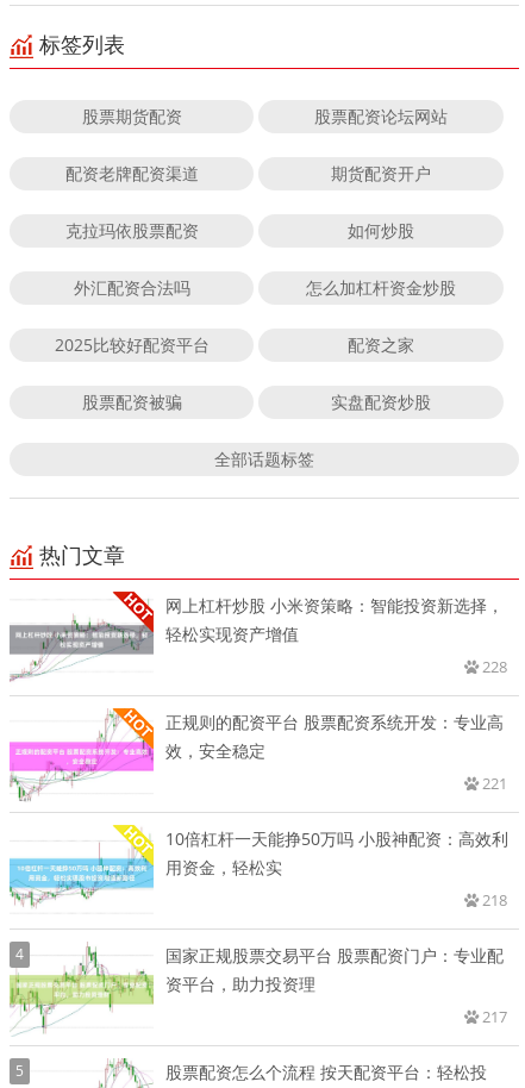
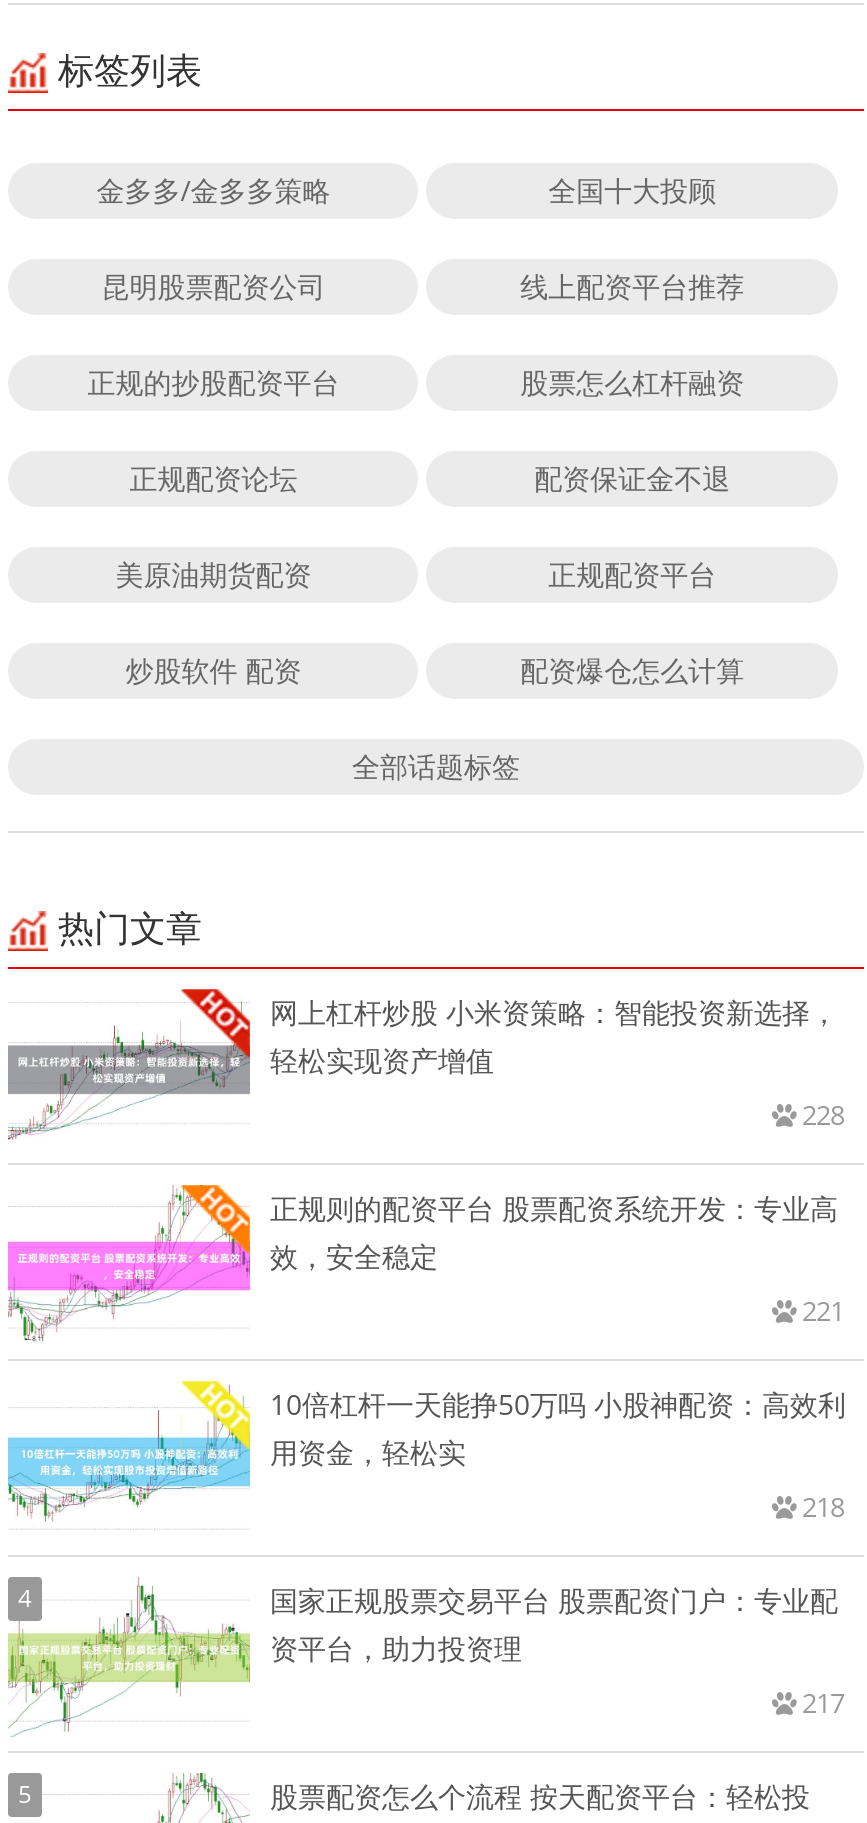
- 股票期货配资
- 股票配资论坛网站
+ 金多多/金多多策略
+ 全国十大投顾

- 配资老牌配资渠道
- 期货配资开户
+ 昆明股票配资公司
+ 线上配资平台推荐

- 克拉玛依股票配资
- 如何炒股
+ 正规的抄股配资平台
+ 股票怎么杠杆融资

- 外汇配资合法吗
- 怎么加杠杆资金炒股
+ 正规配资论坛
+ 配资保证金不退

- 2025比较好配资平台
- 配资之家
+ 美原油期货配资
+ 正规配资平台

- 股票配资被骗
- 实盘配资炒股
+ 炒股软件 配资
+ 配资爆仓怎么计算
